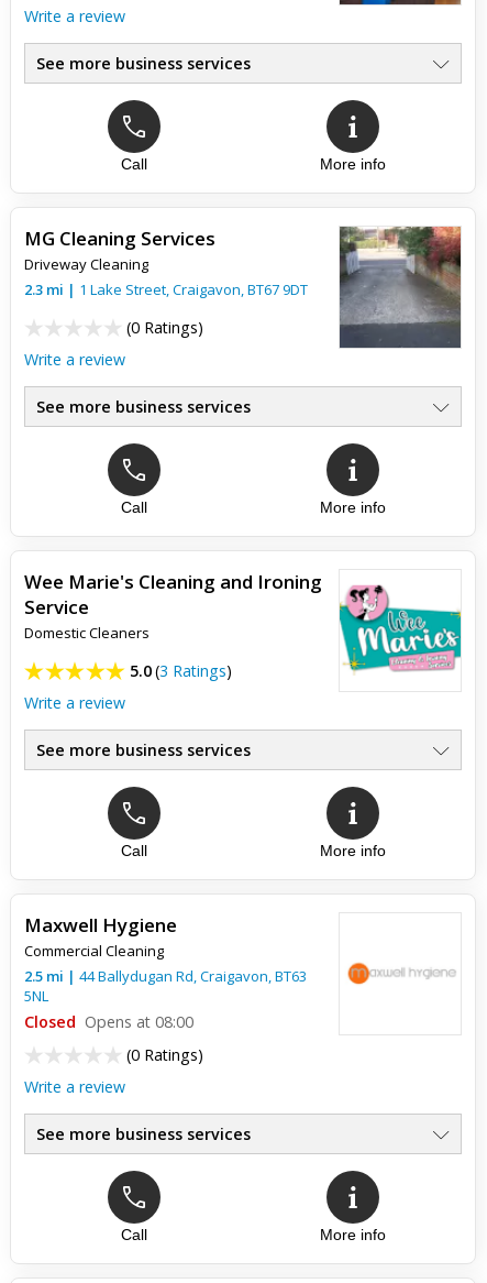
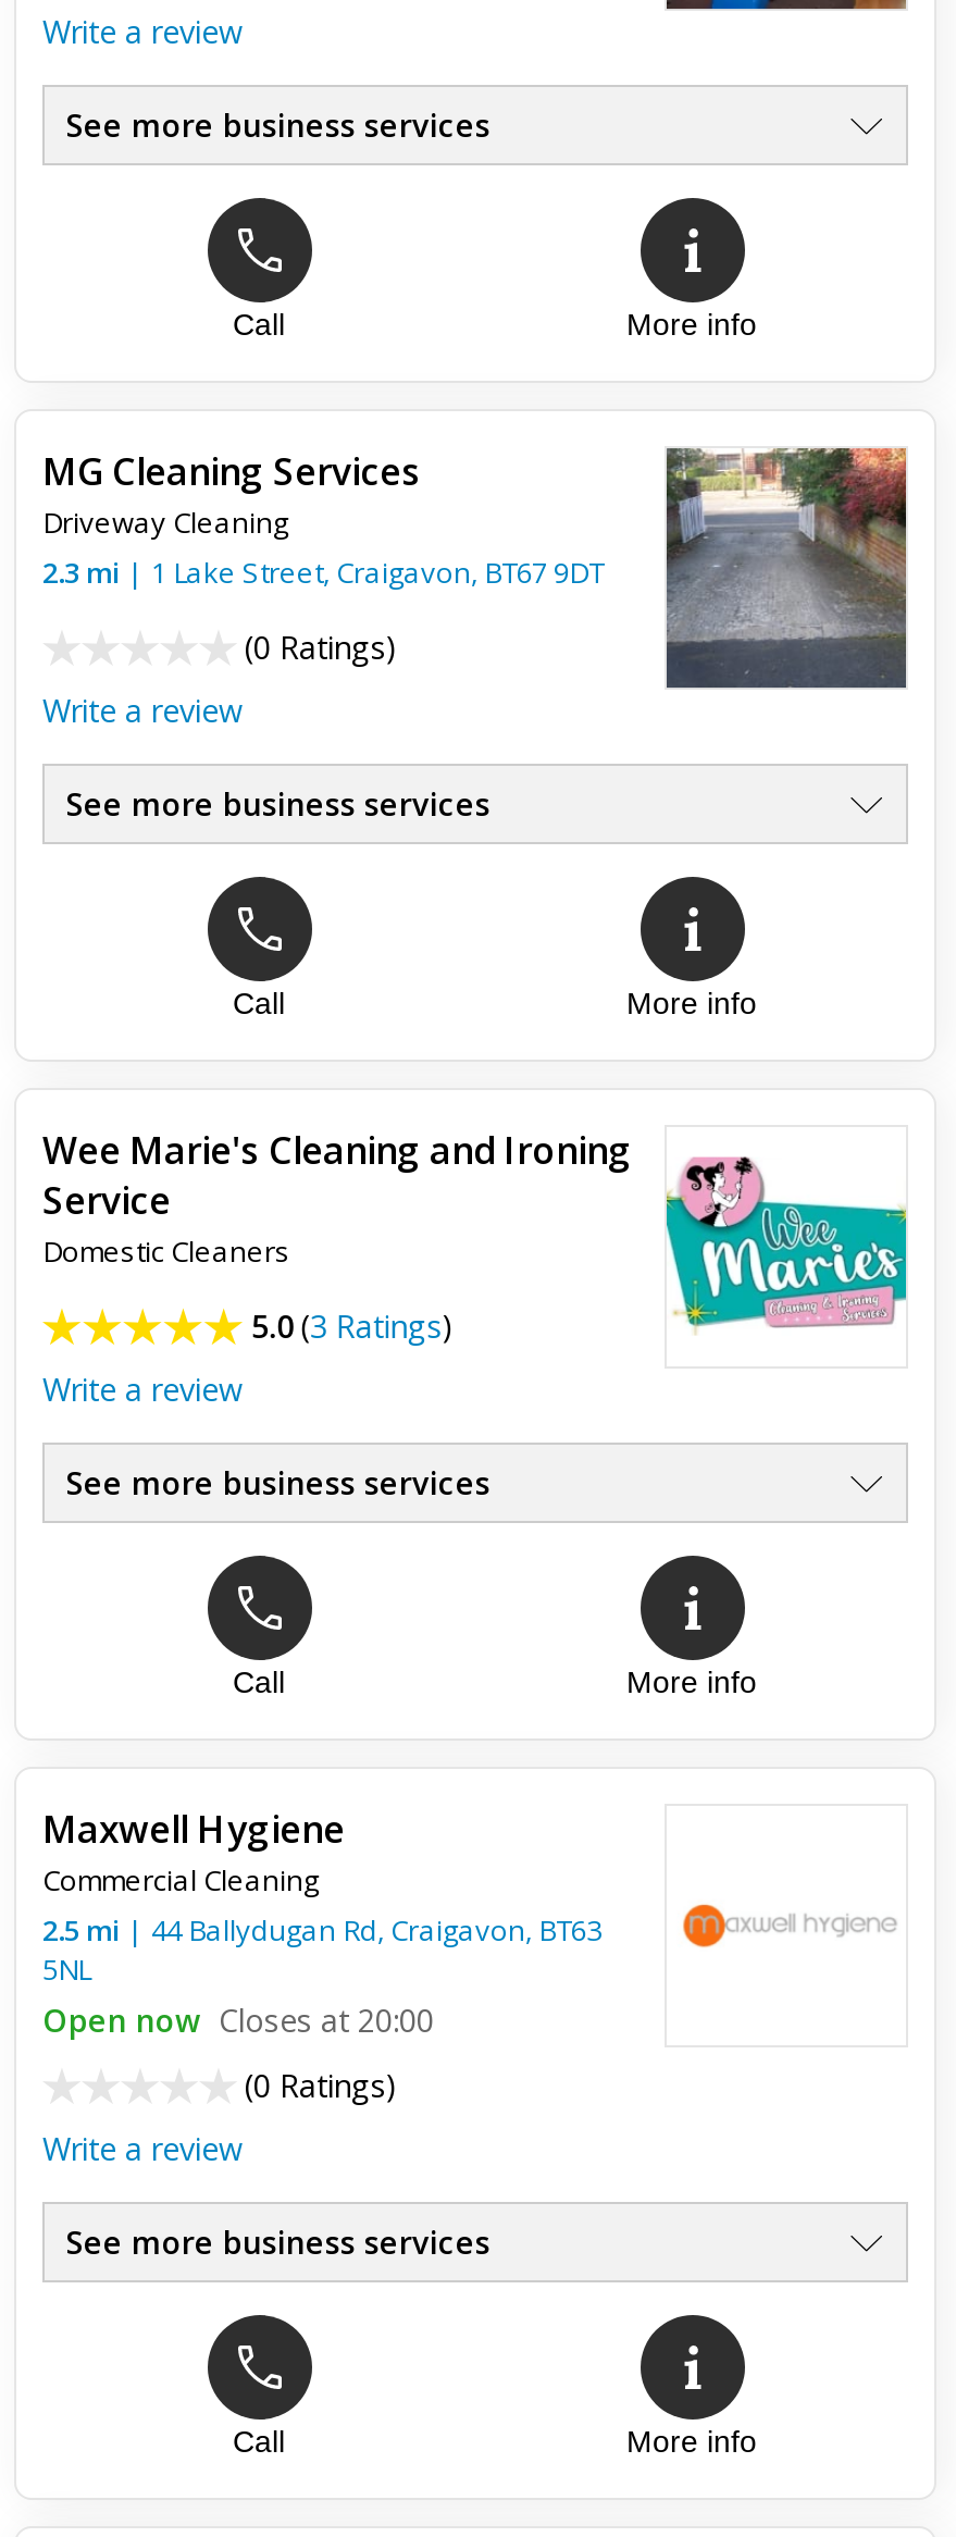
- Closed Opens at 08:00
+ Open now Closes at 20:00
